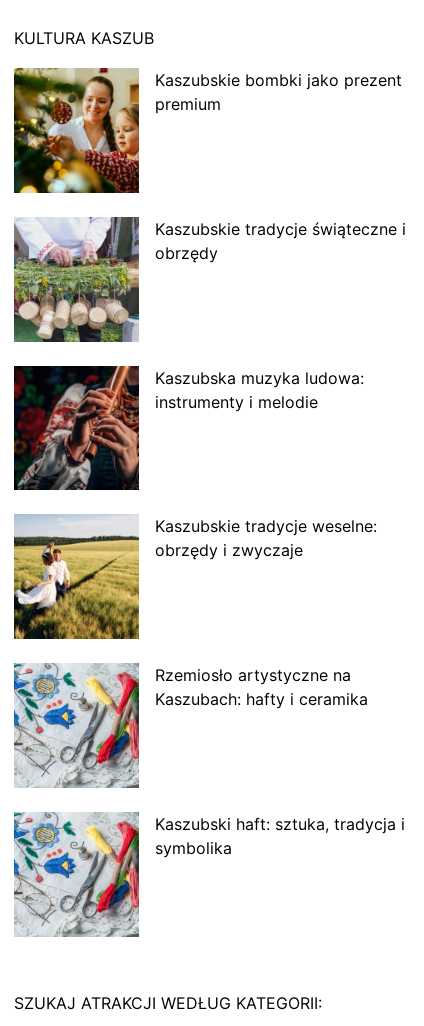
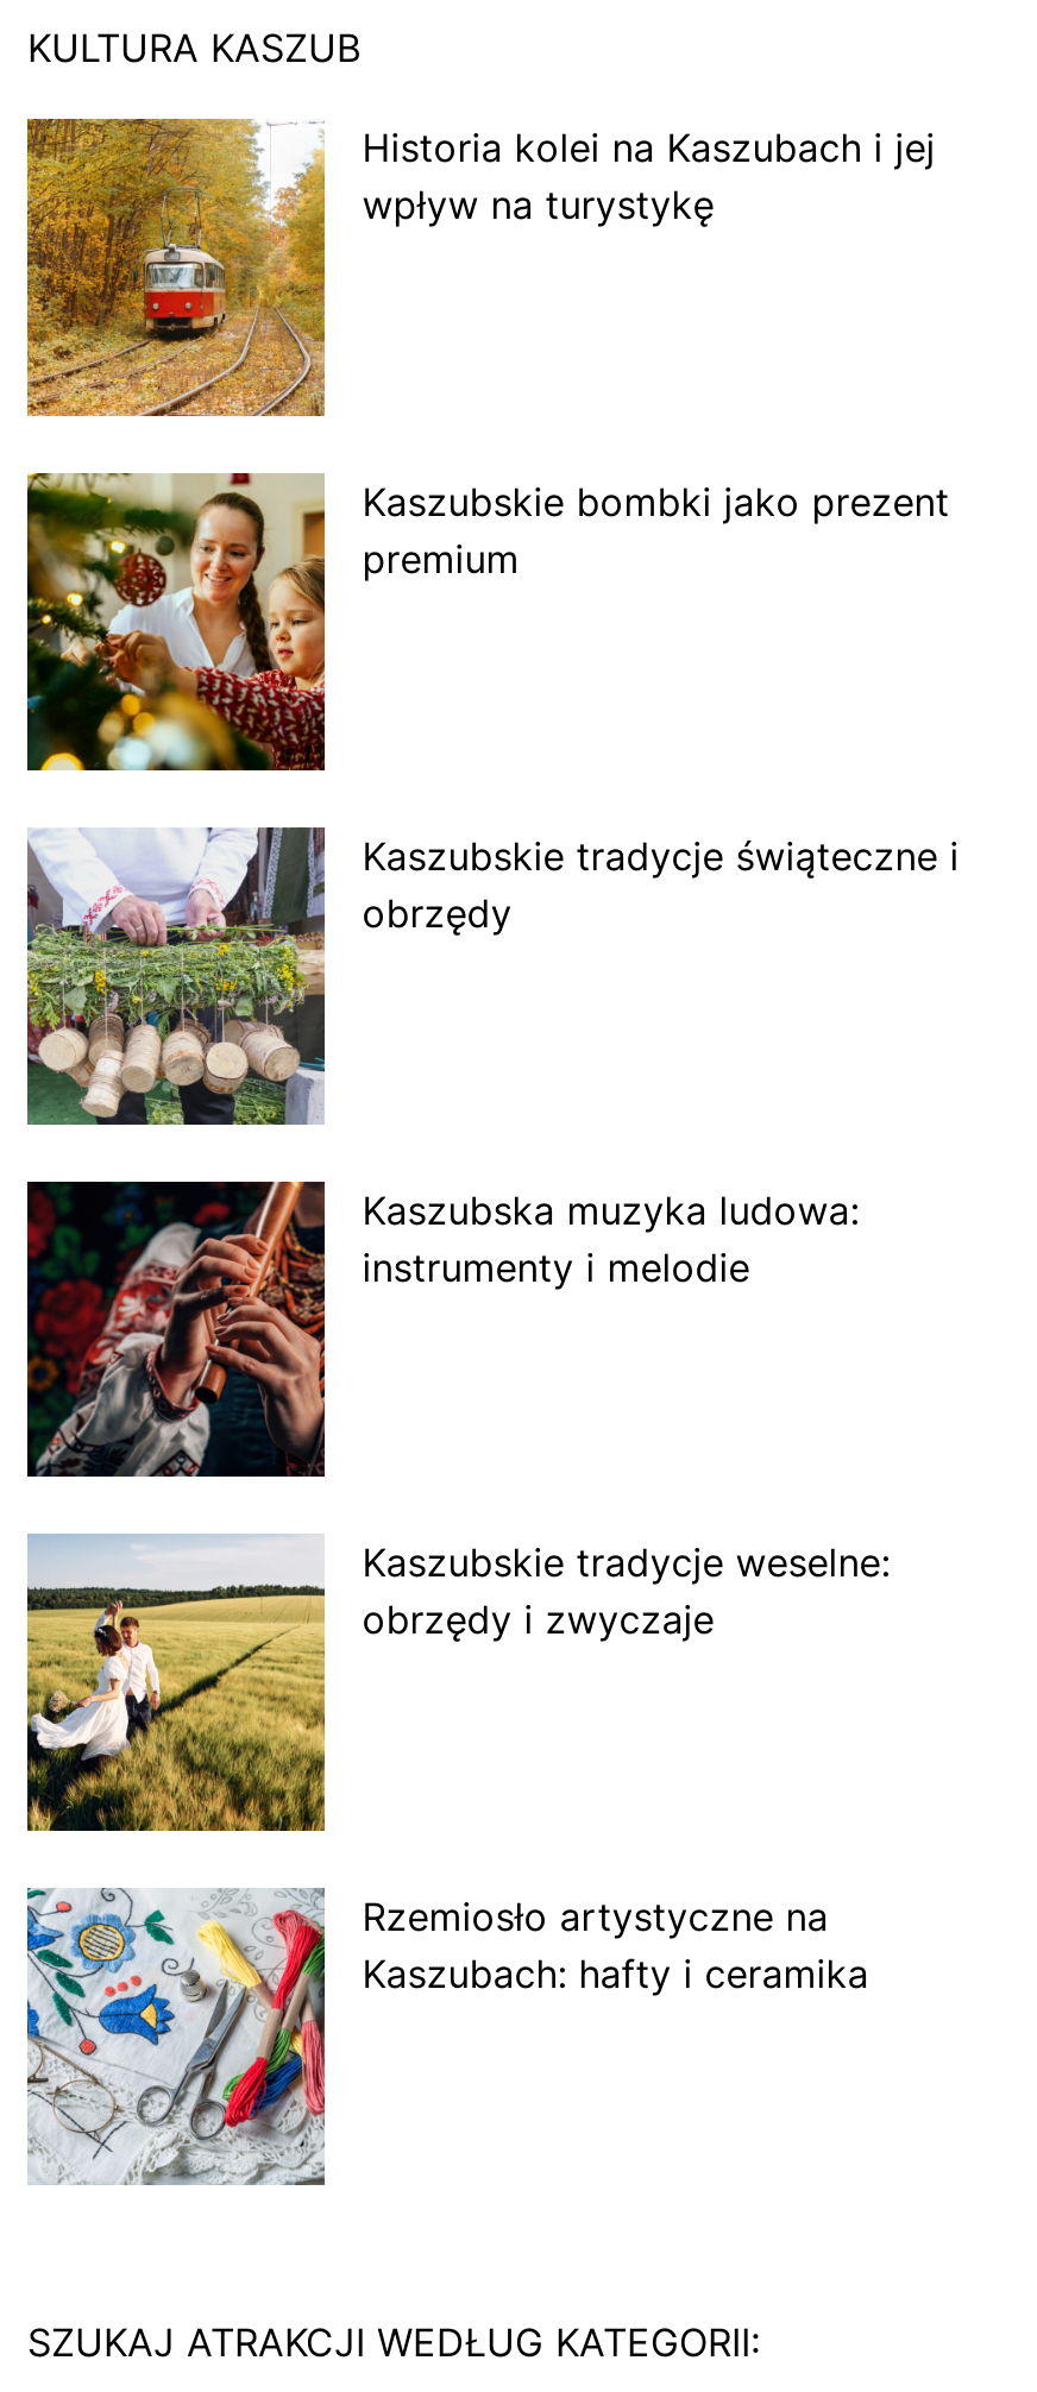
+ [image]
+ Historia kolei na Kaszubach i jej
+ wpływ na turystykę

moved down: [image] | Kaszubskie bombki jako prezent | premium | ... | Rzemiosło artystyczne na | Kaszubach: hafty i ceramika

moved down: [image]

- Kaszubski haft: sztuka, tradycja i
- symbolika
